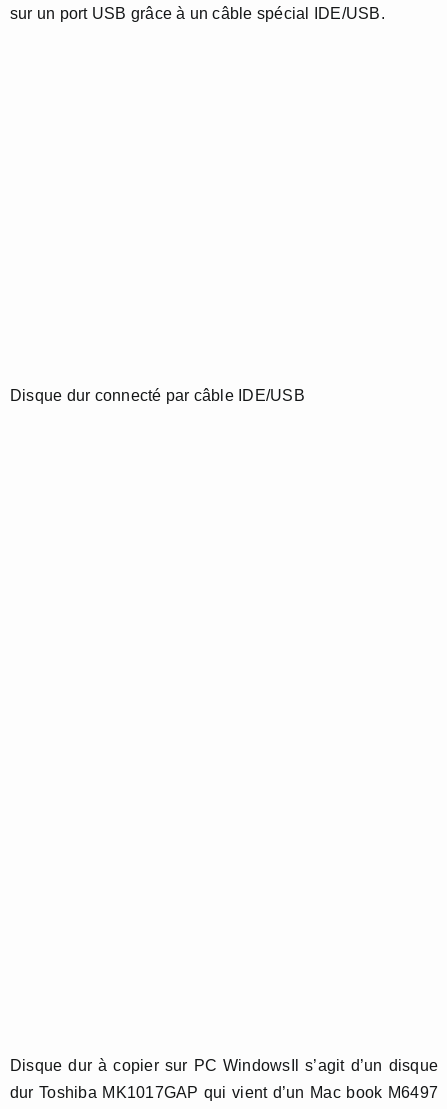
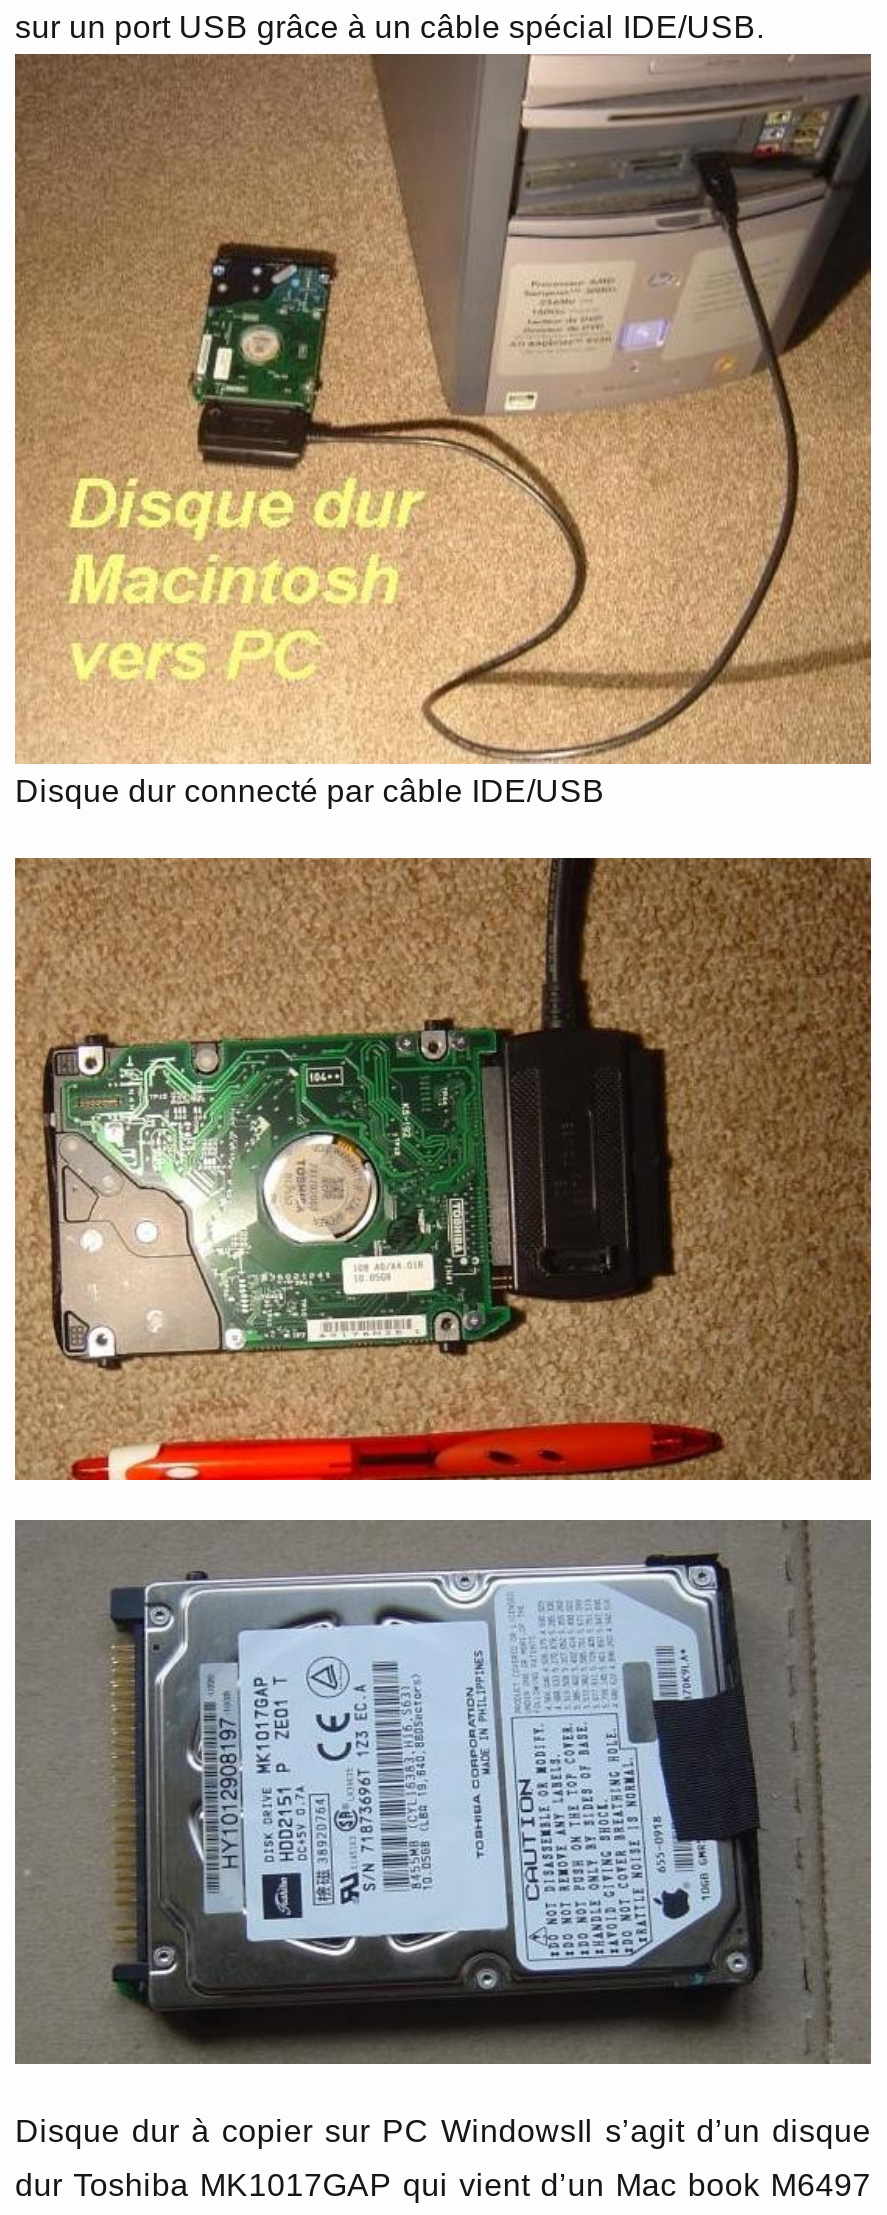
+ [image]

+ [image]

+ [image]
